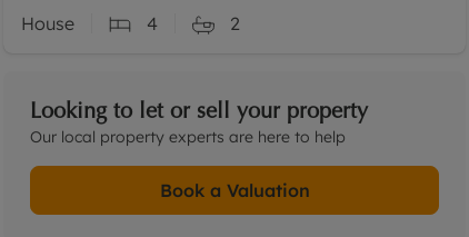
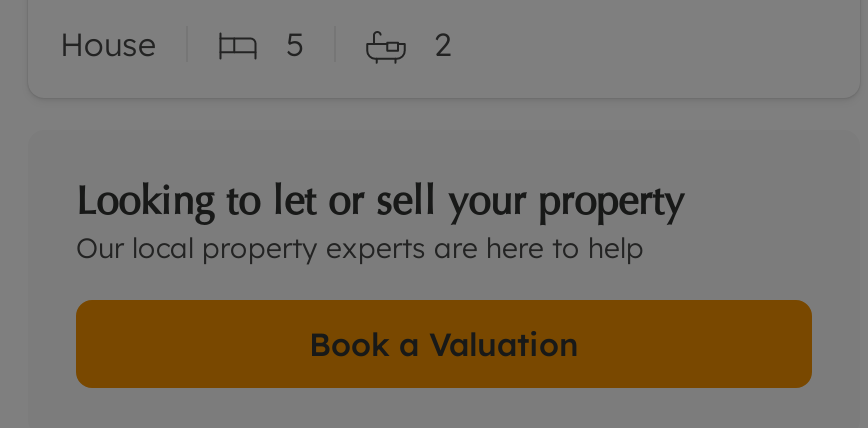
- 4
+ 5
